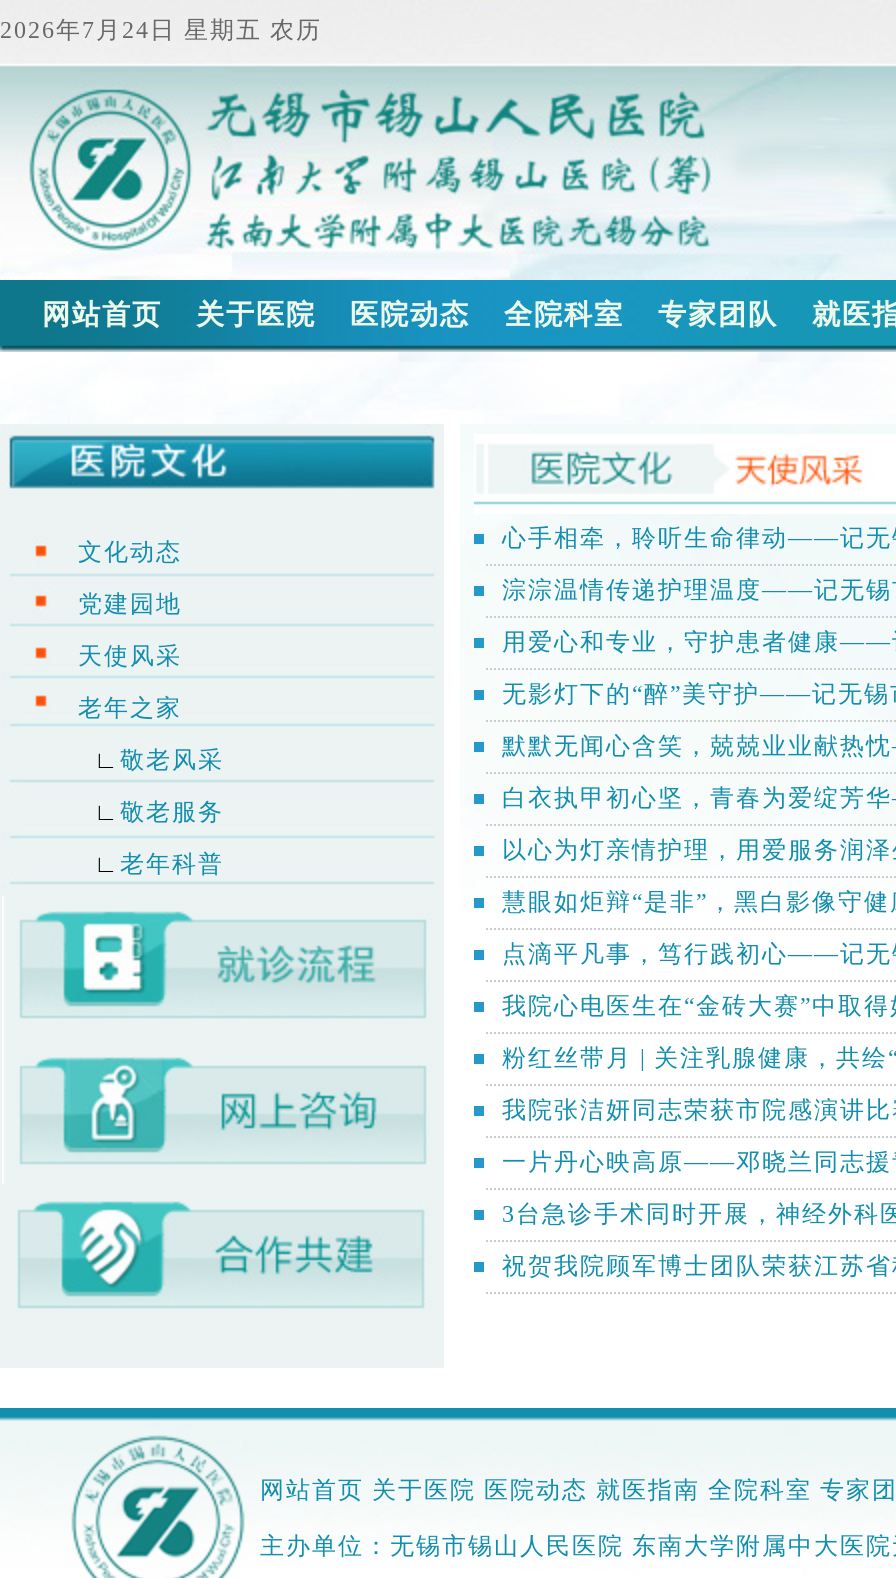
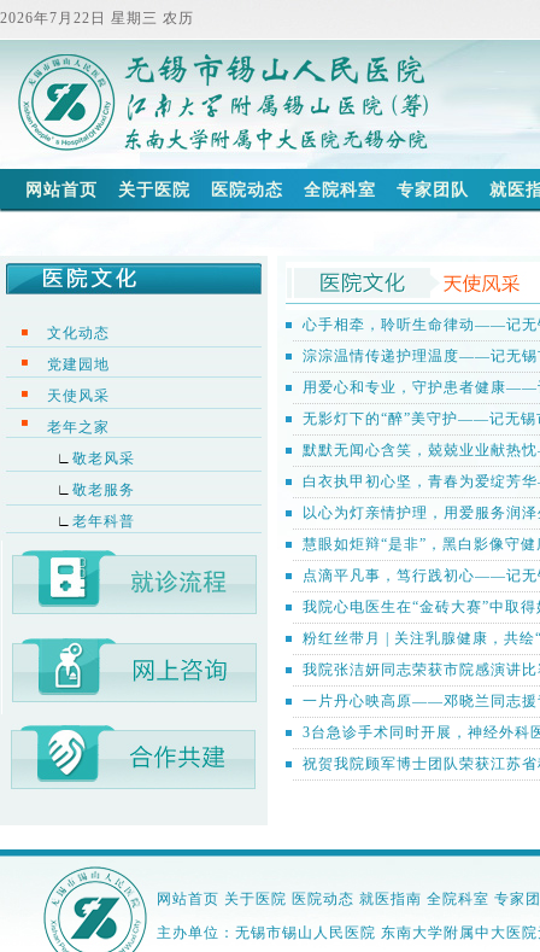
- 2026年7月24日 星期五 农历
+ 2026年7月22日 星期三 农历
